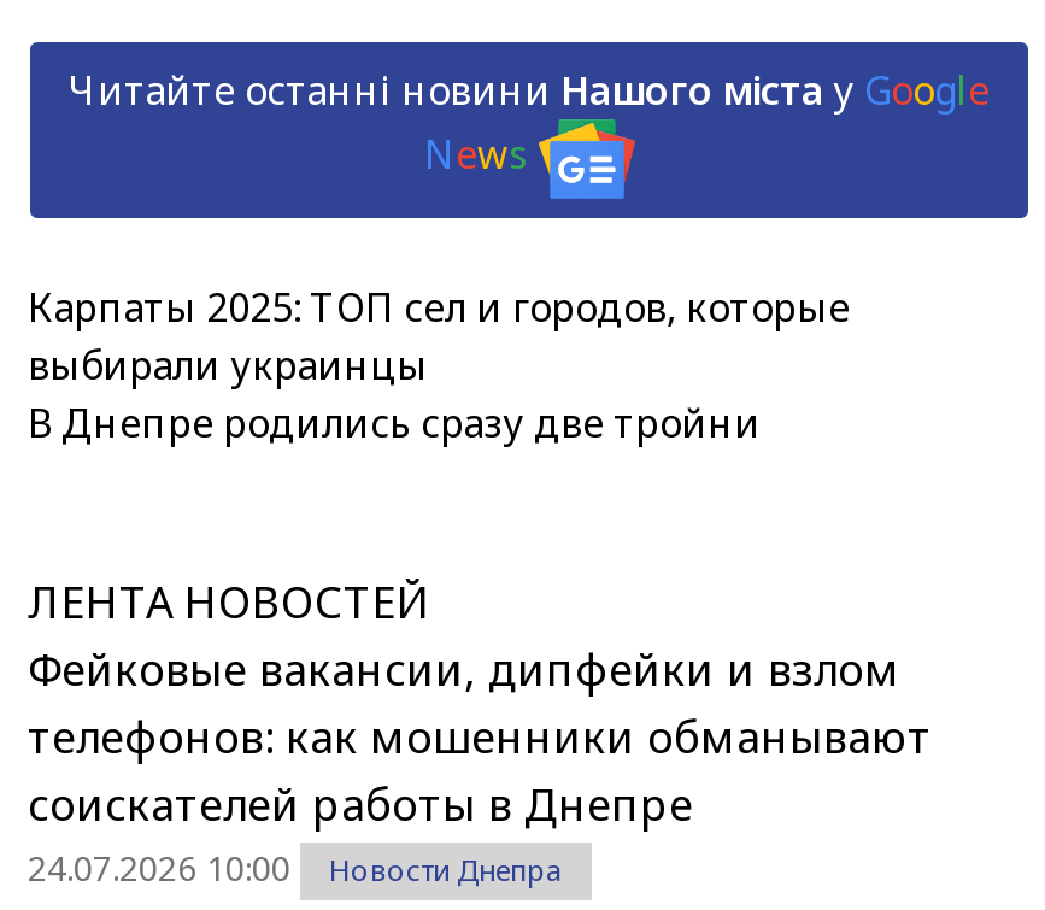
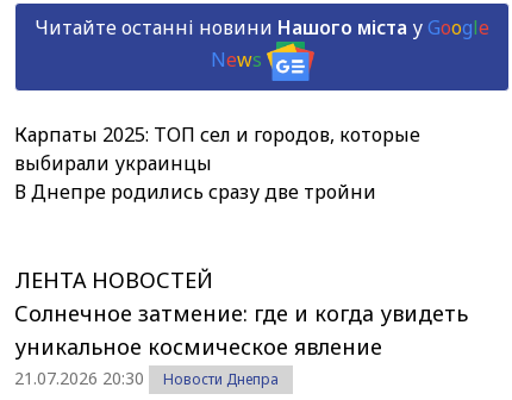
- Фейковые вакансии, дипфейки и взлом
- телефонов: как мошенники обманывают
- соискателей работы в Днепре
- 24.07.2026 10:00
+ Солнечное затмение: где и когда увидеть
+ уникальное космическое явление
+ 21.07.2026 20:30
